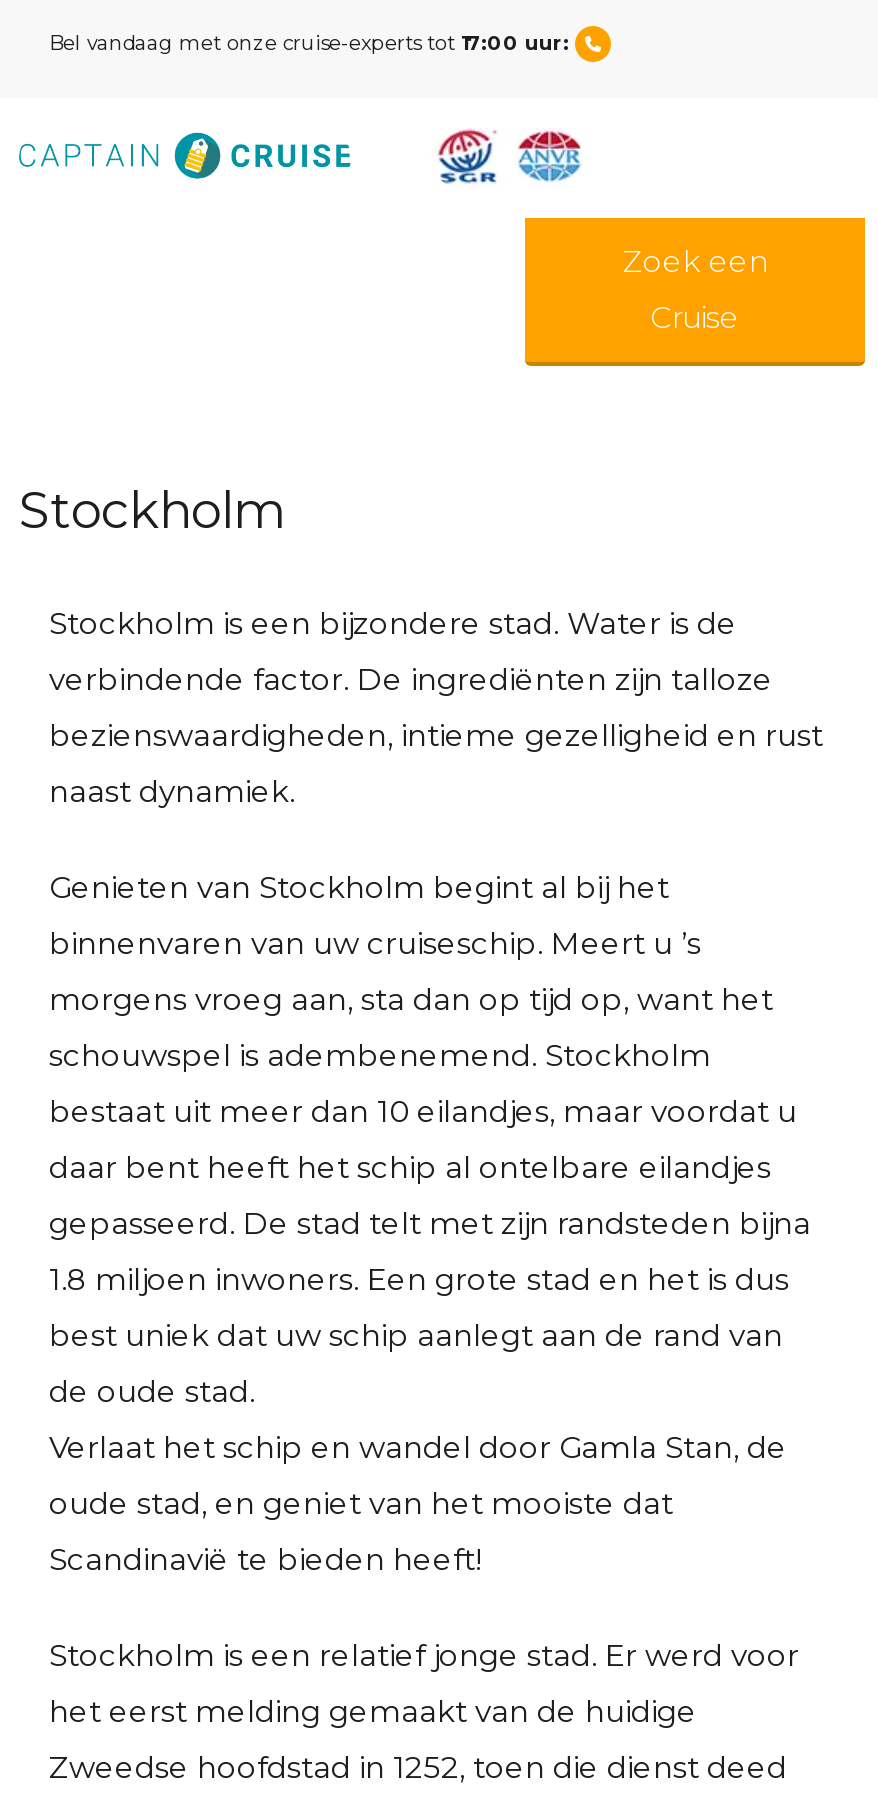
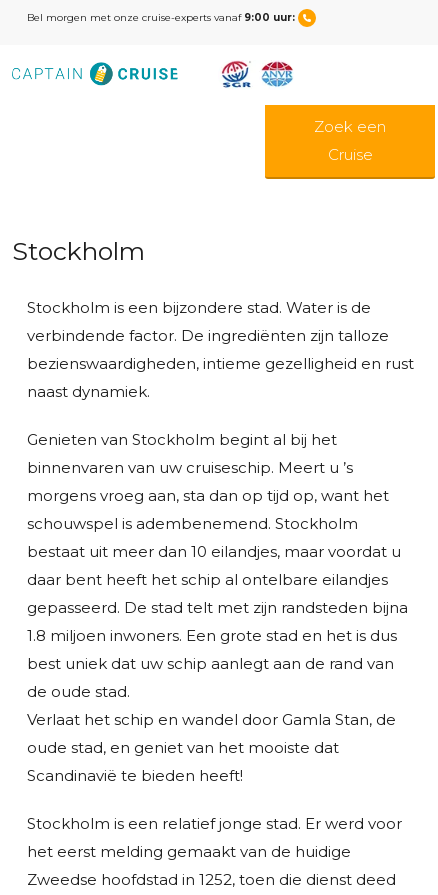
- Bel vandaag met onze cruise-experts tot 17:00 uur:
+ Bel morgen met onze cruise-experts vanaf 9:00 uur:
